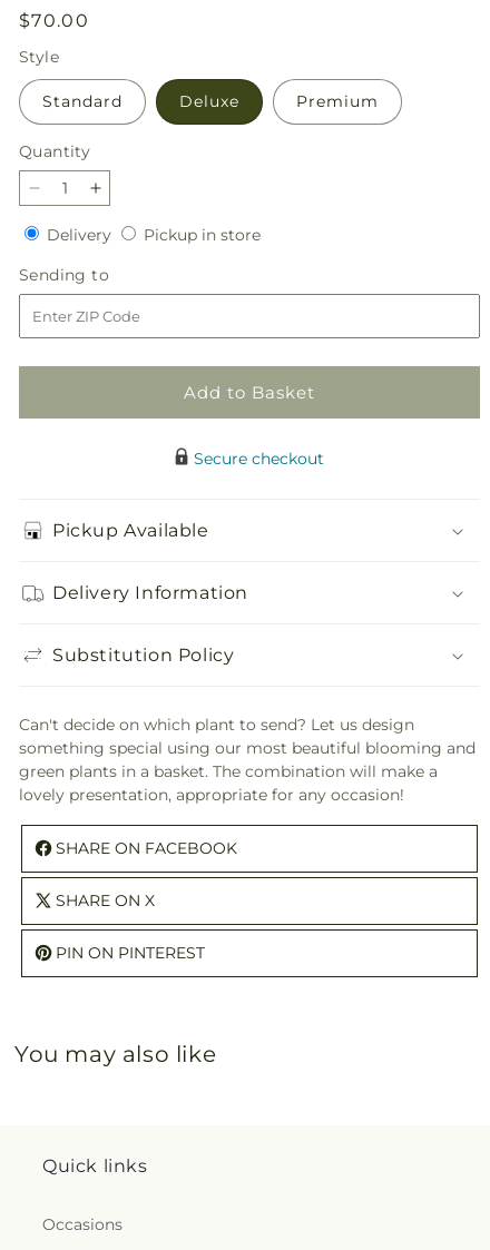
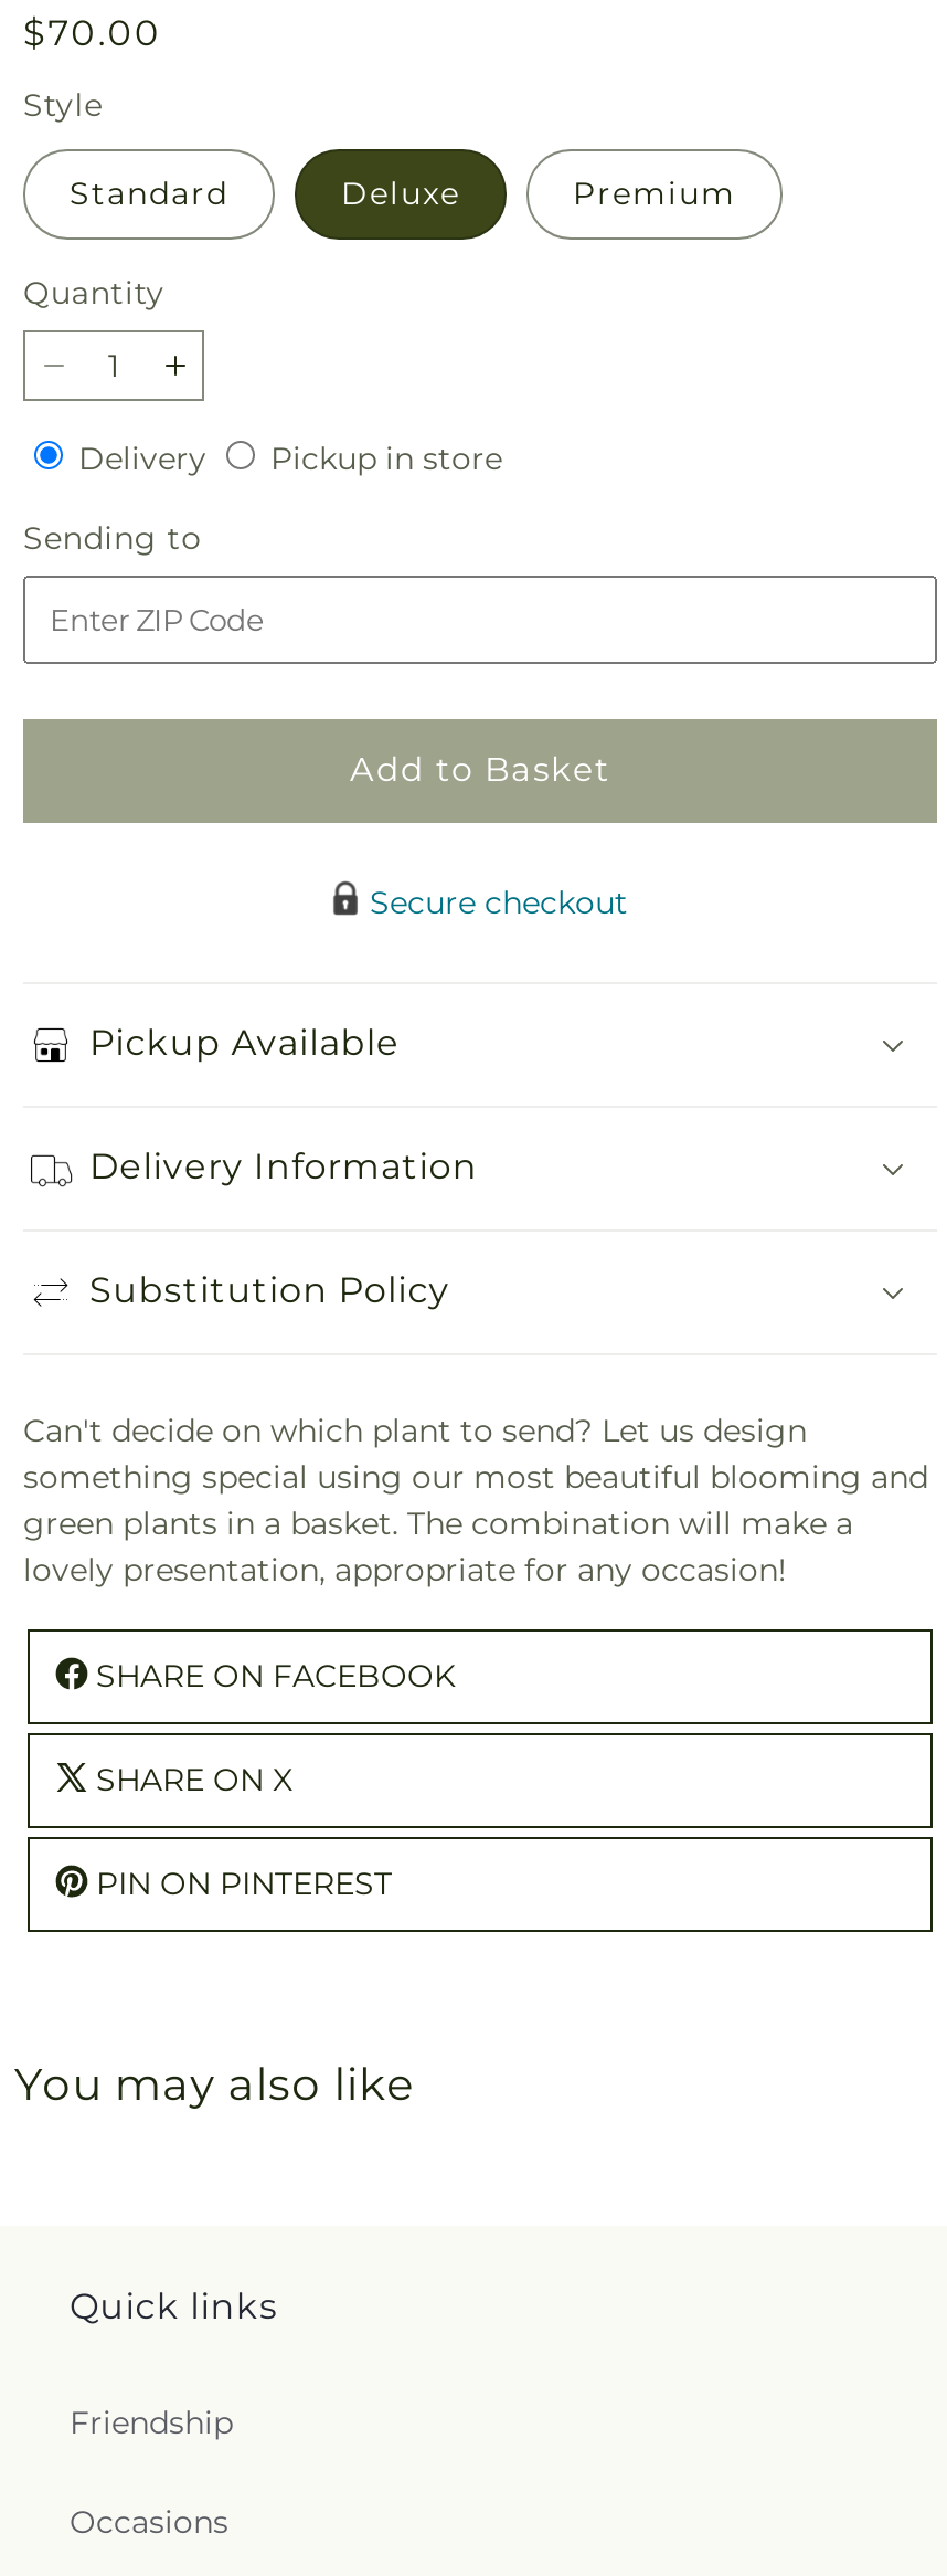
+ Friendship
